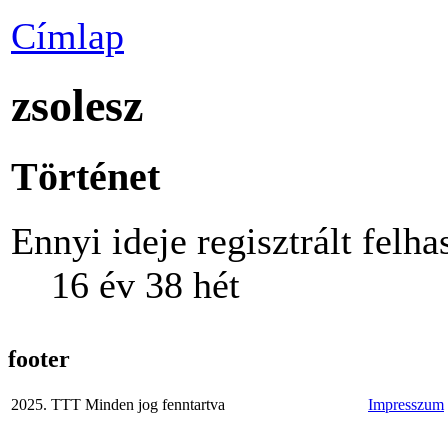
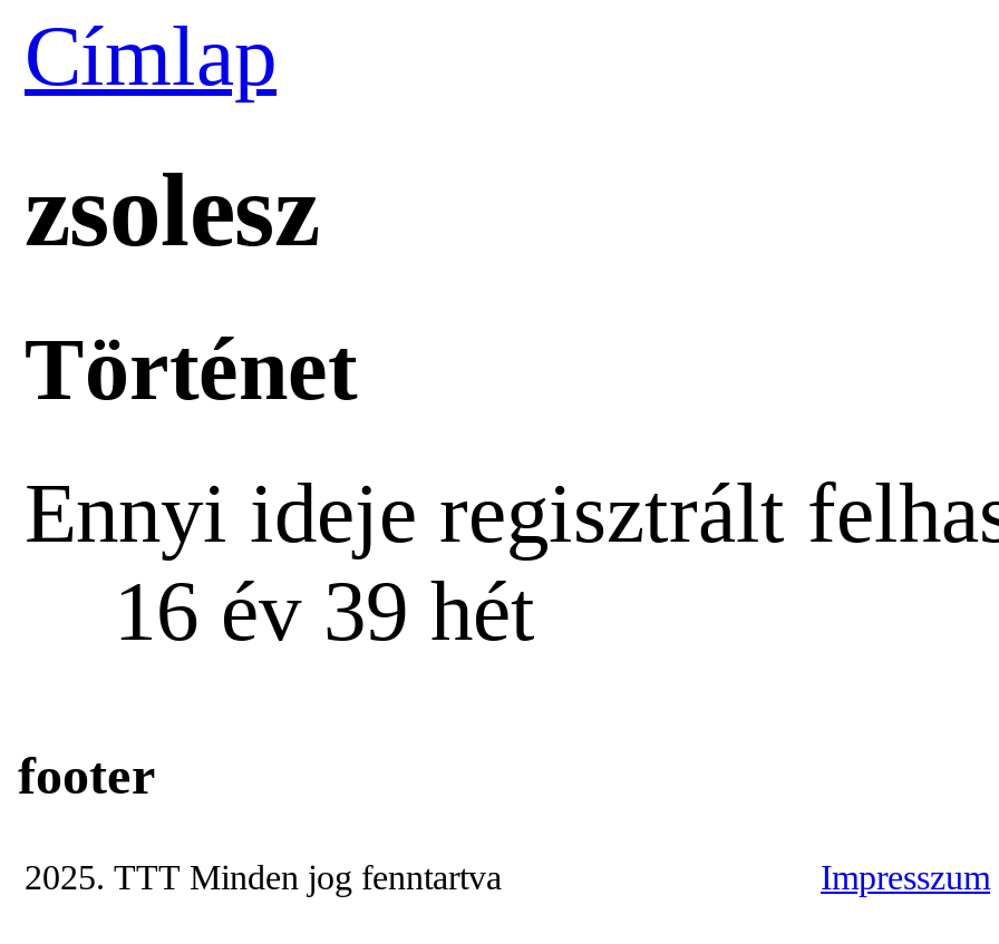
- 16 év 38 hét
+ 16 év 39 hét
